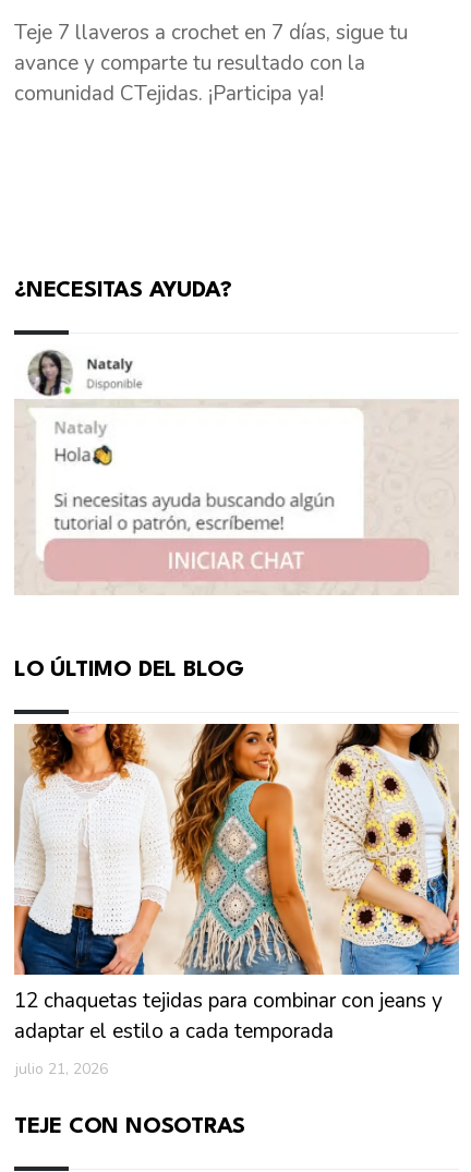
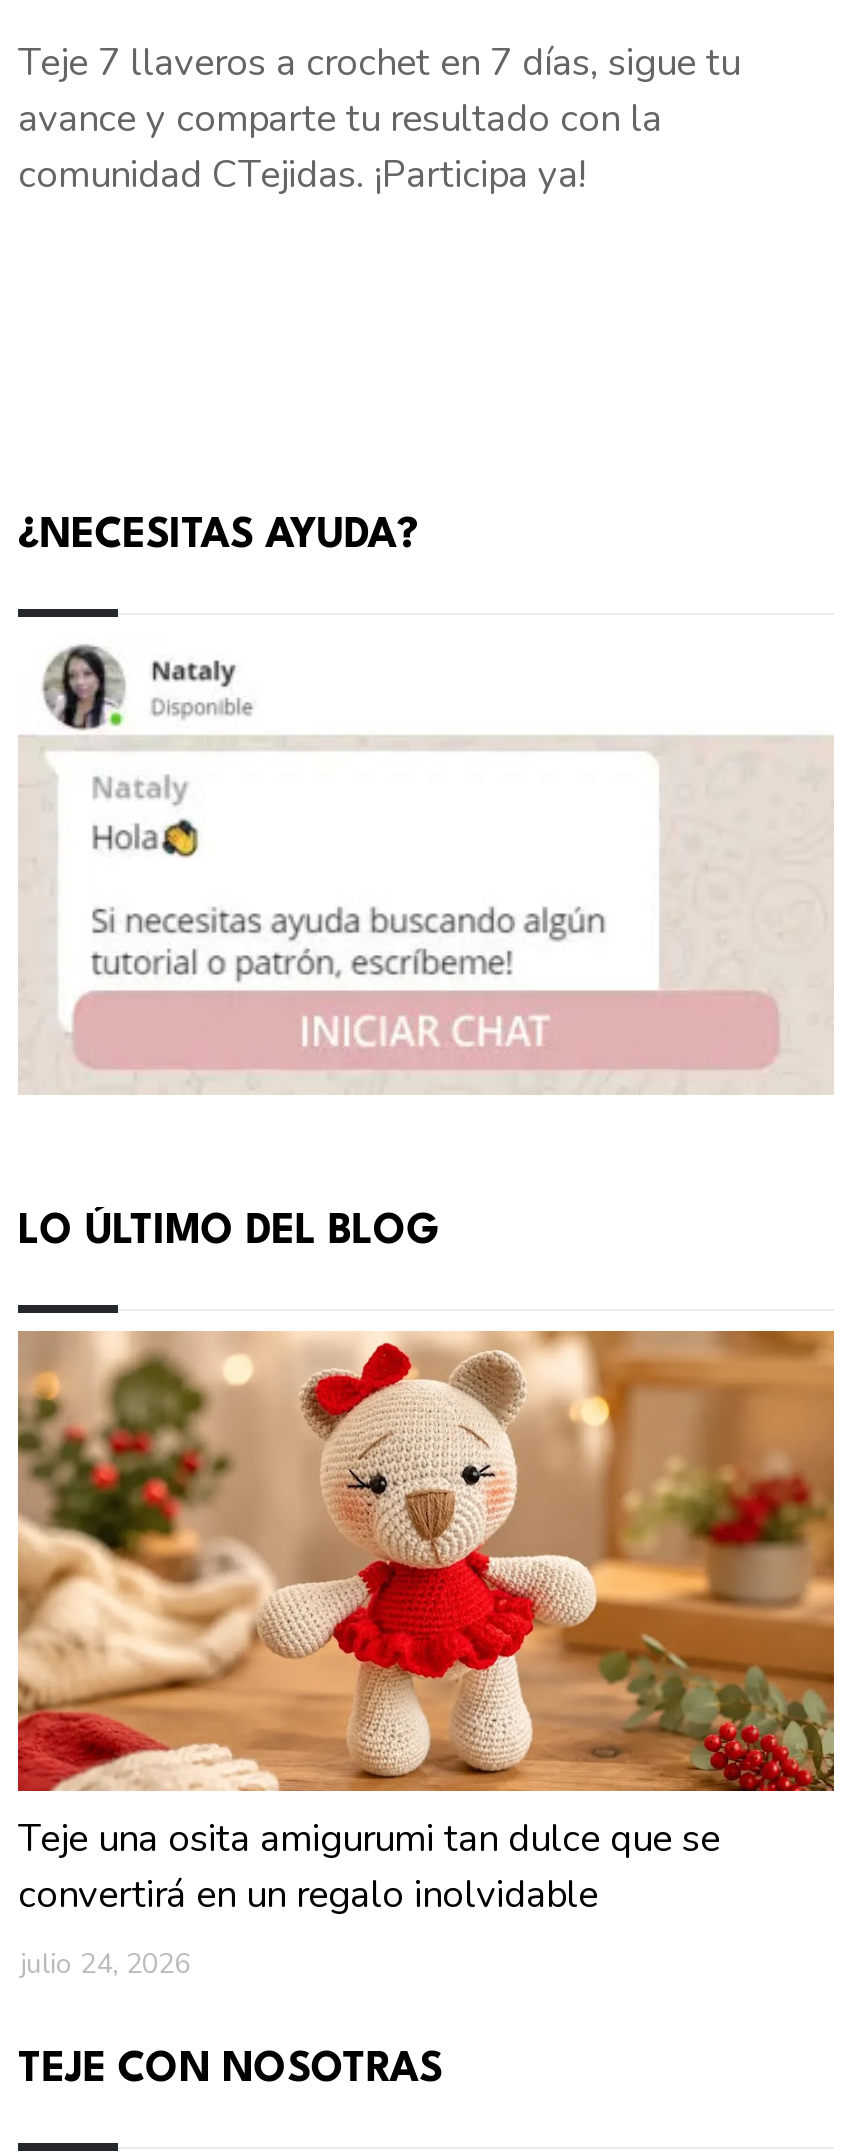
- [image]
- 12 chaquetas tejidas para combinar con jeans y
- adaptar el estilo a cada temporada
+ [image]
+ Teje una osita amigurumi tan dulce que se
+ convertirá en un regalo inolvidable

- julio 21, 2026
+ julio 24, 2026
